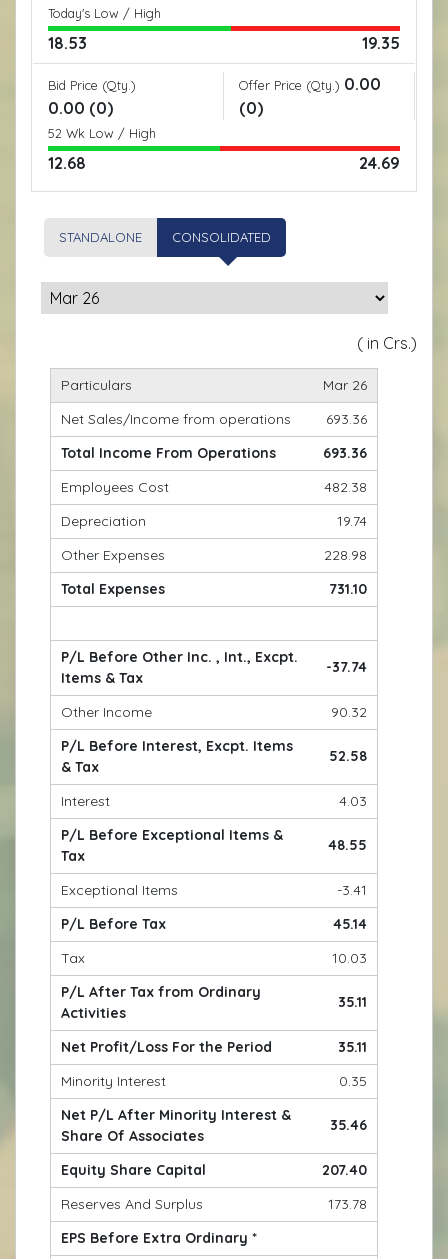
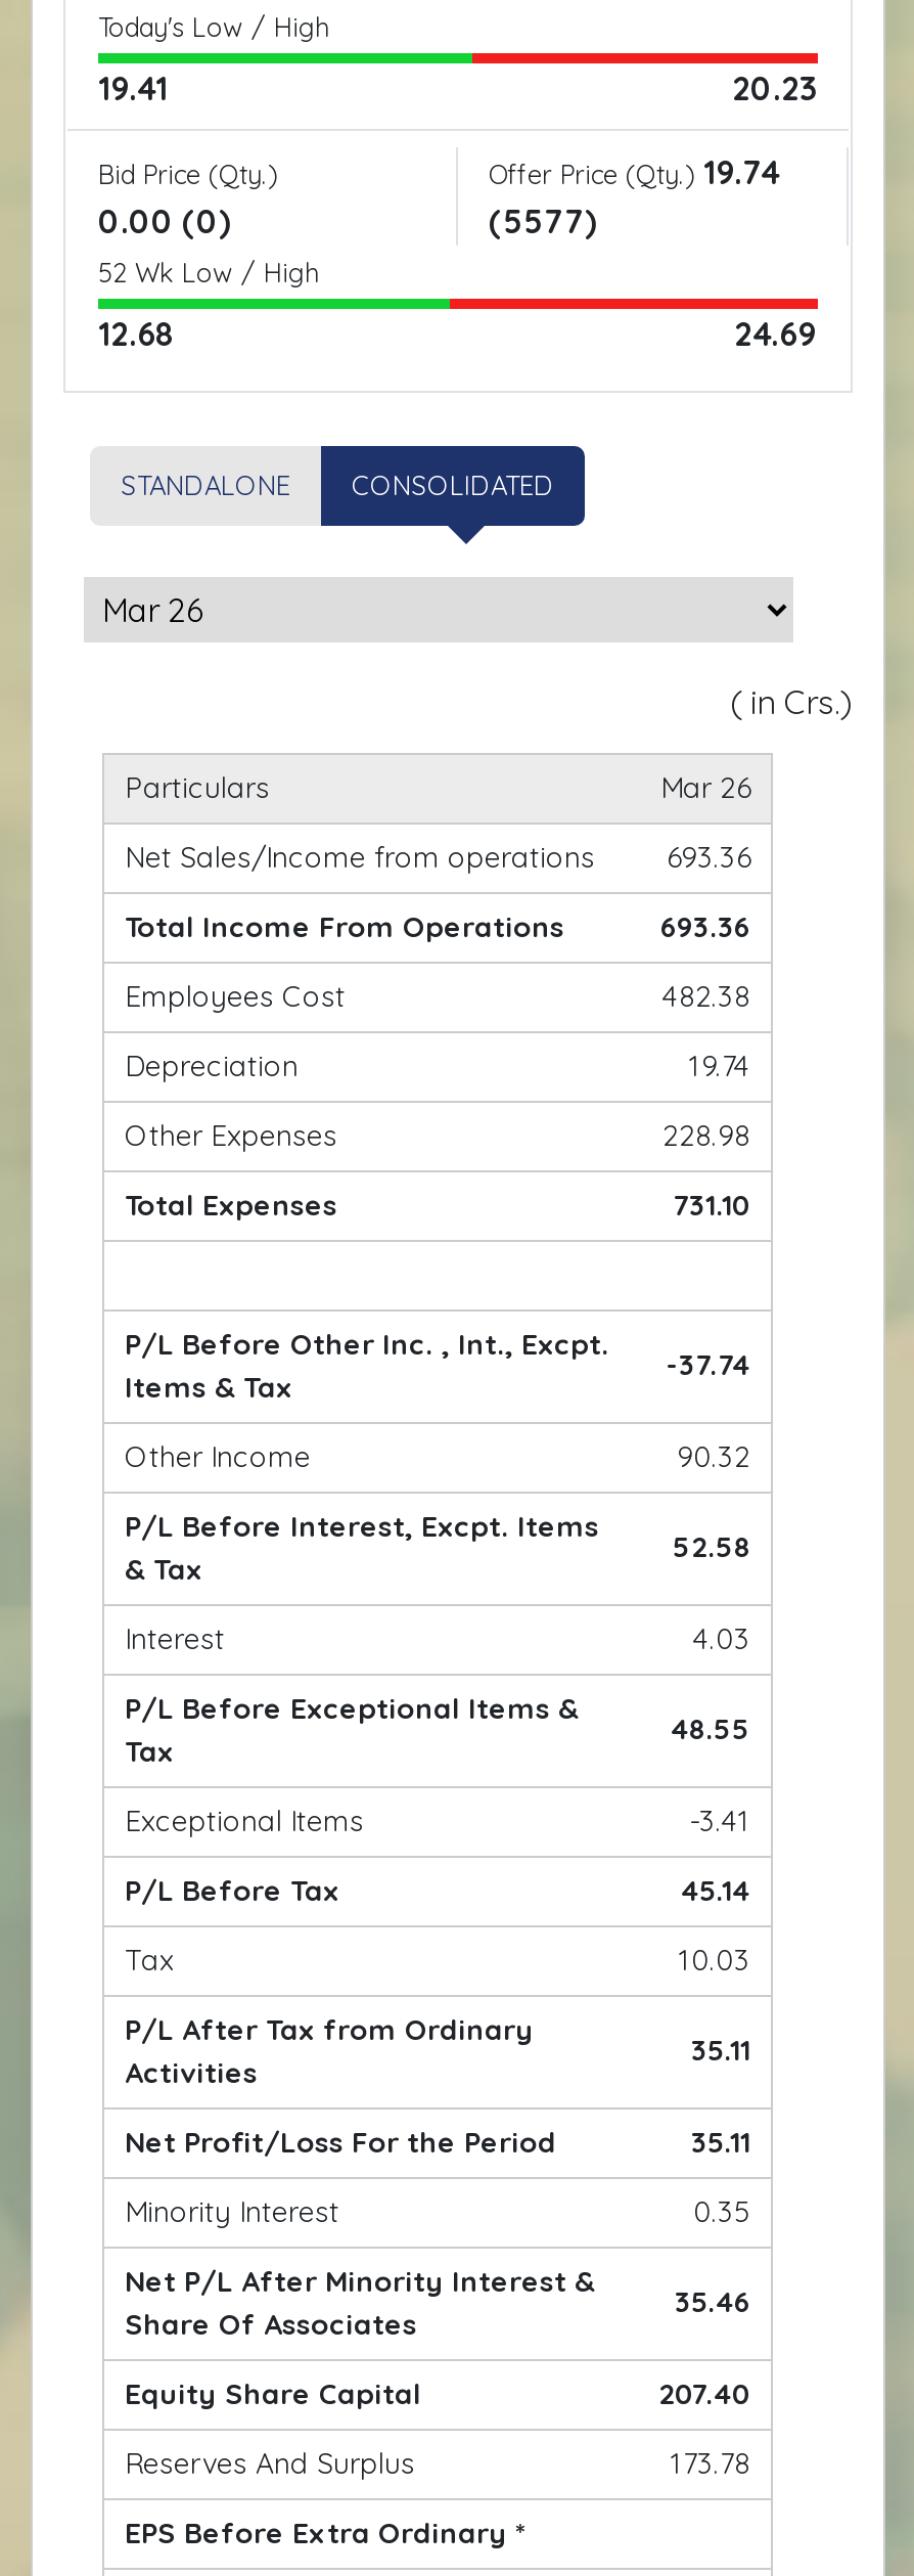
- 18.53
+ 19.41

- 19.35
+ 20.23

- Offer Price (Qty.) 0.00
+ Offer Price (Qty.) 19.74

- (0)
+ (5577)
